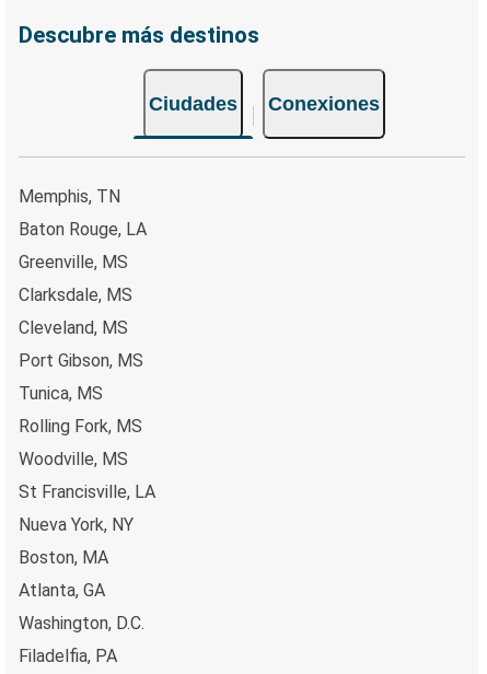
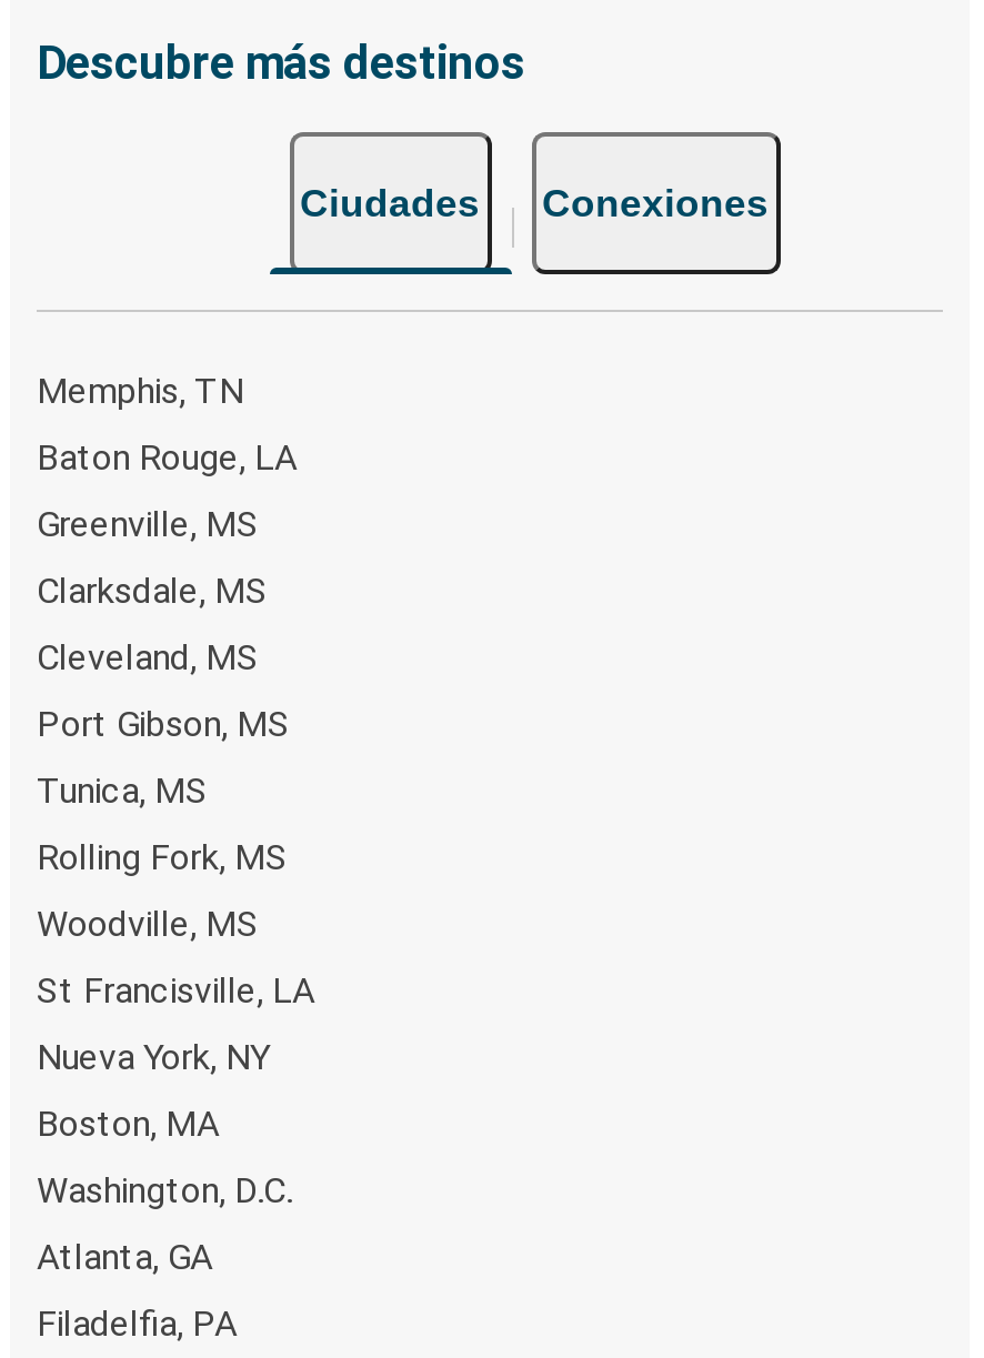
moved down: Atlanta, GA

moved up: Washington, D.C.
